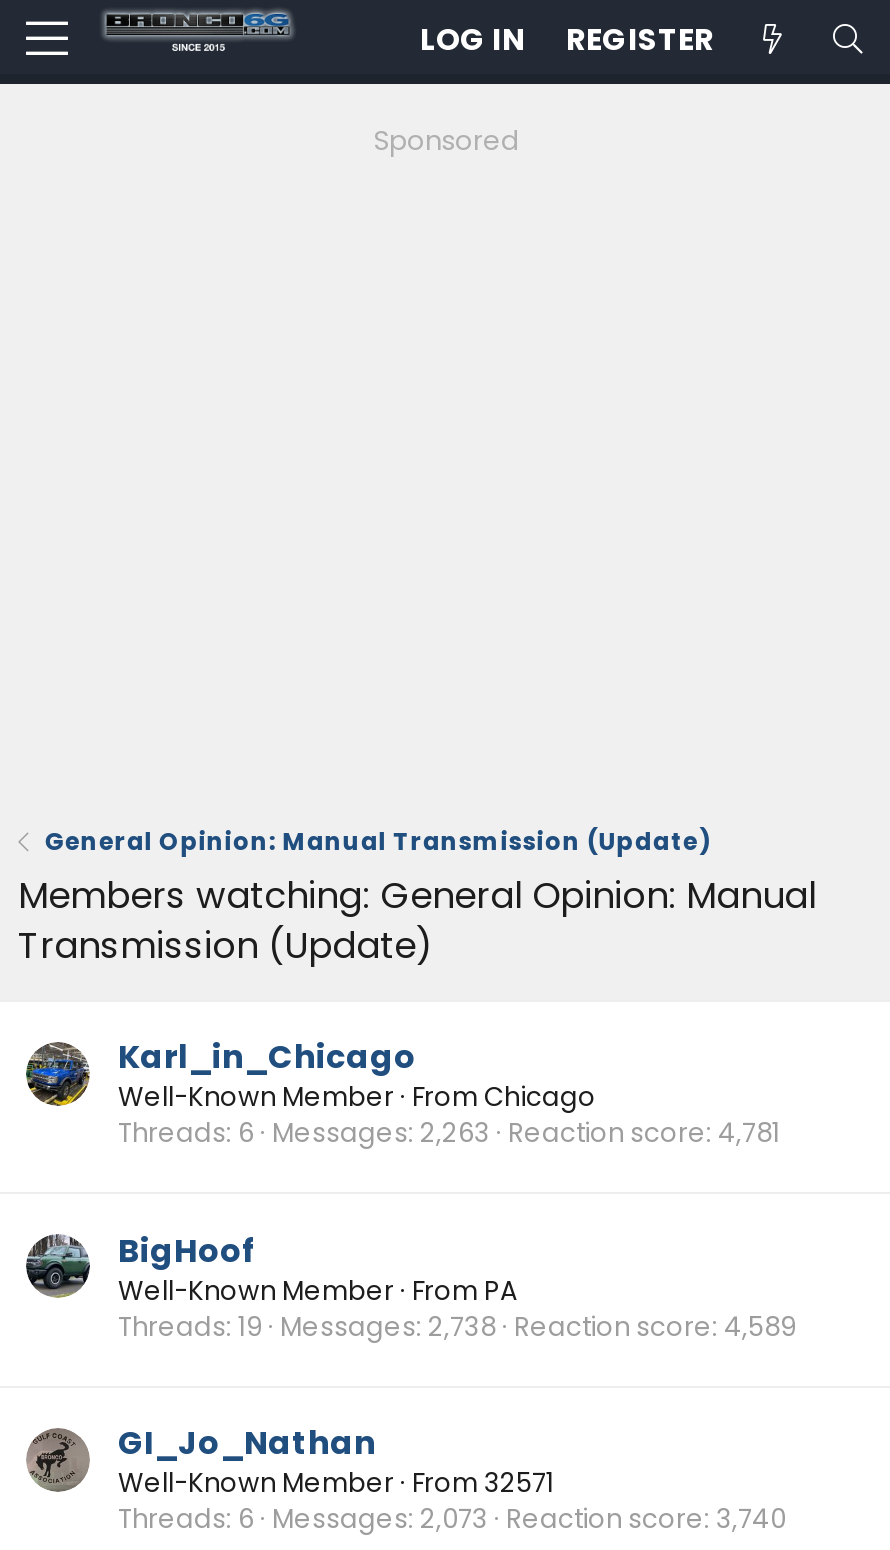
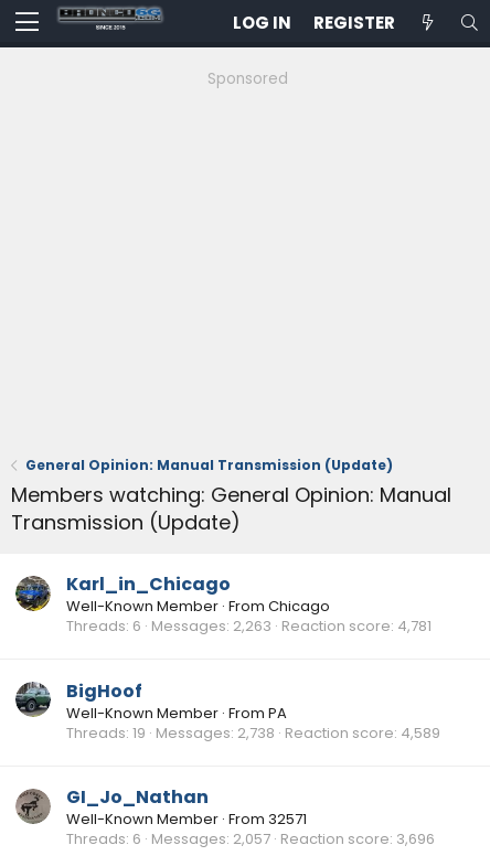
- Threads 6 Messages 2,073 Reaction score 3,740
+ Threads 6 Messages 2,057 Reaction score 3,696
